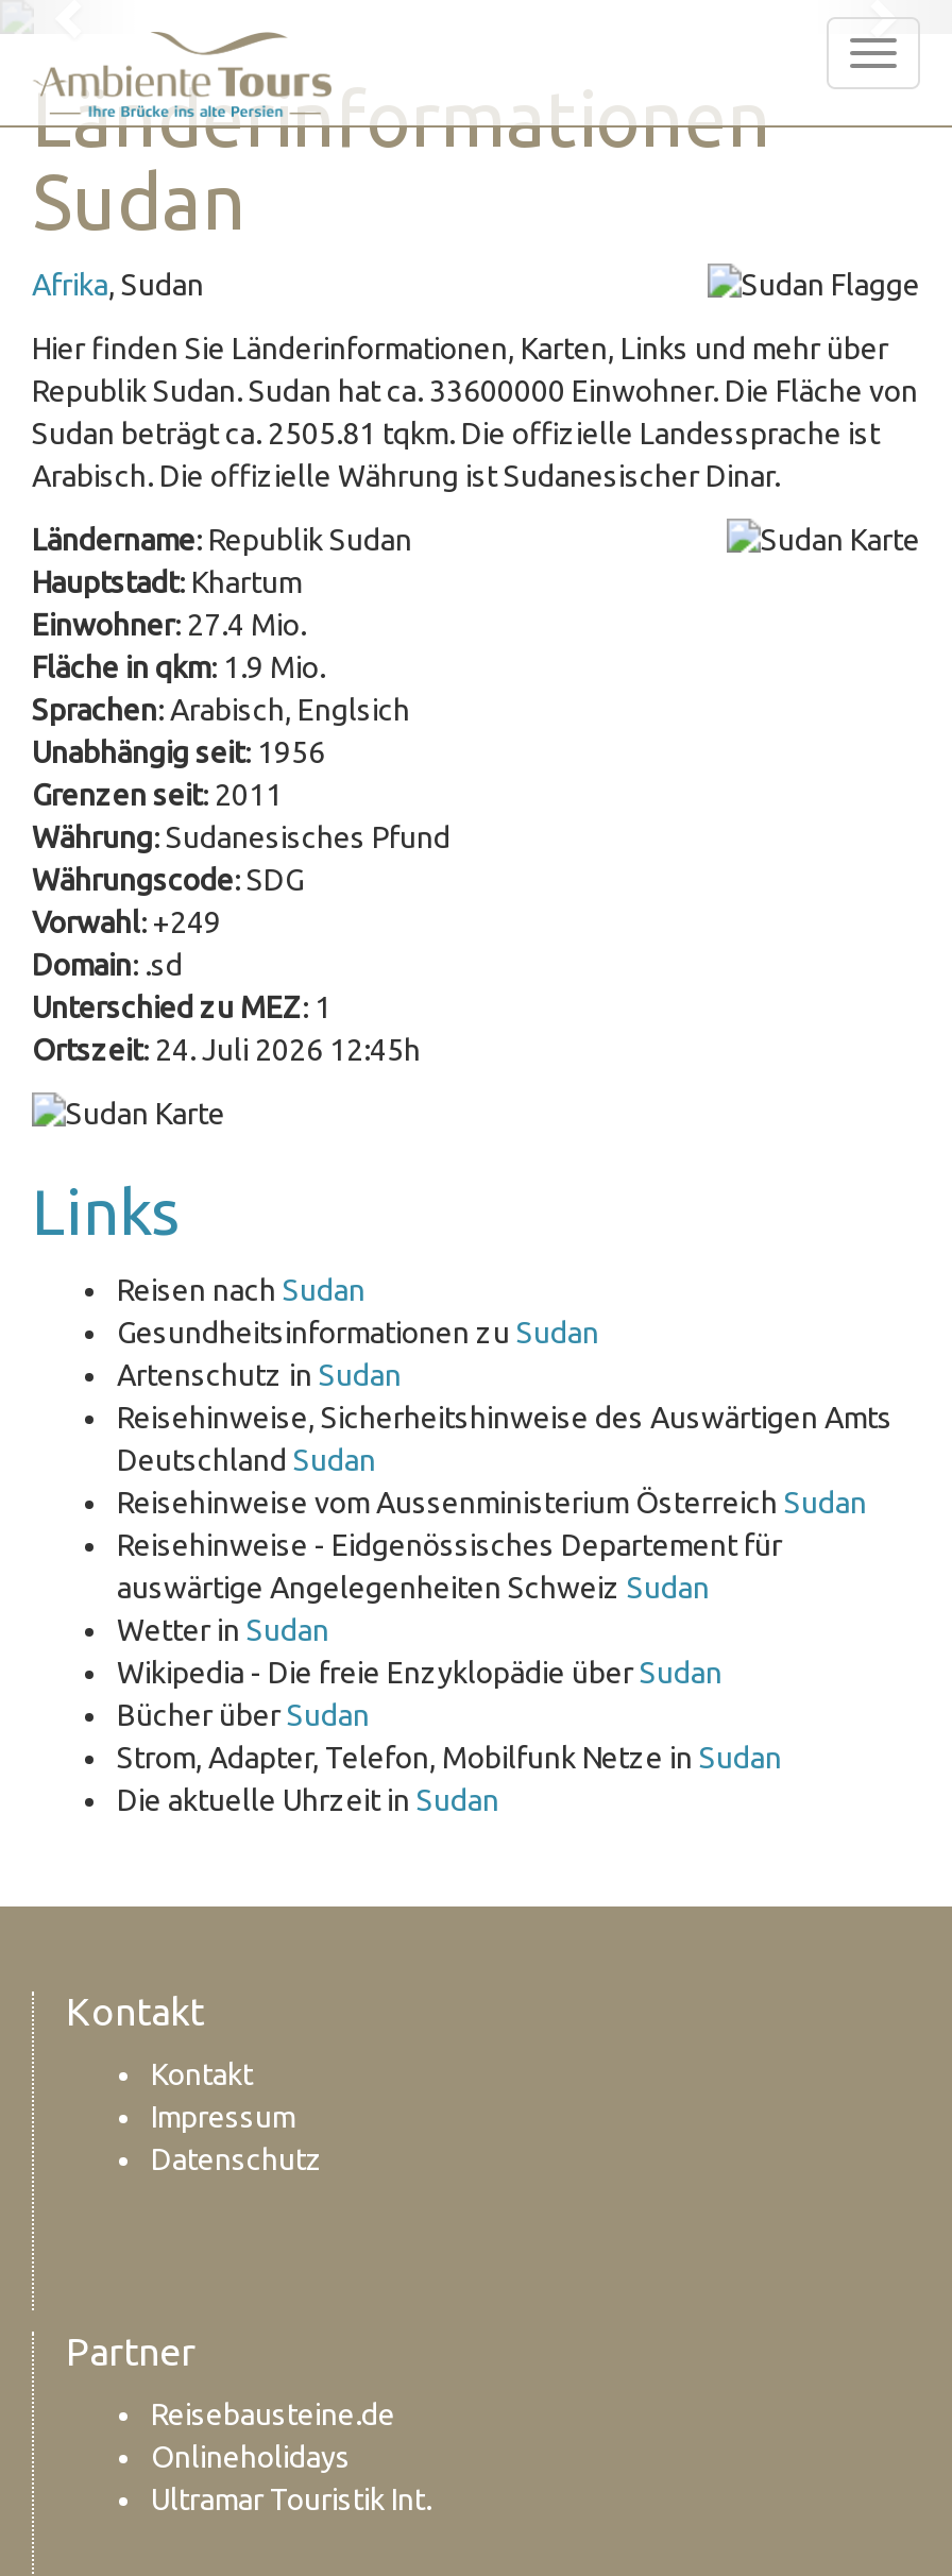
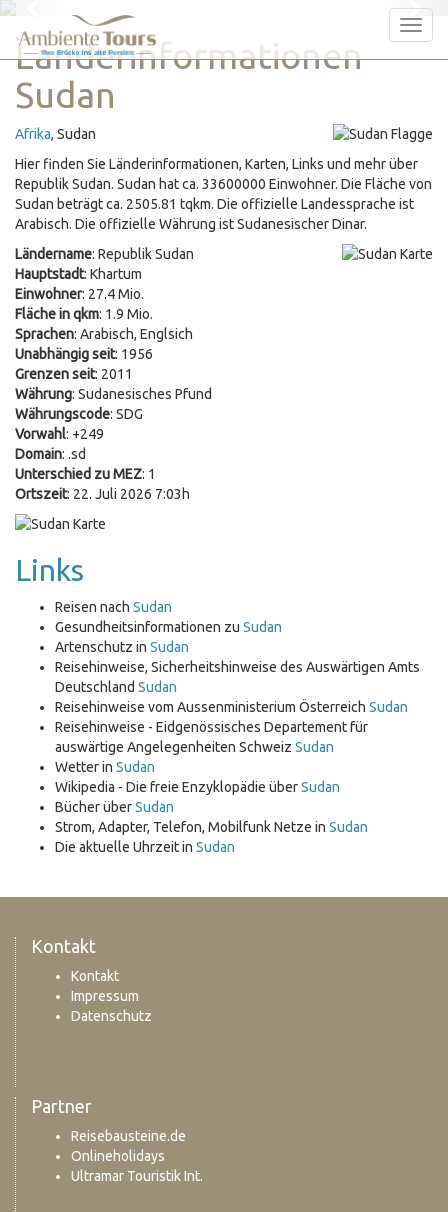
- Ortszeit: 24. Juli 2026 12:45h
+ Ortszeit: 22. Juli 2026 7:03h
